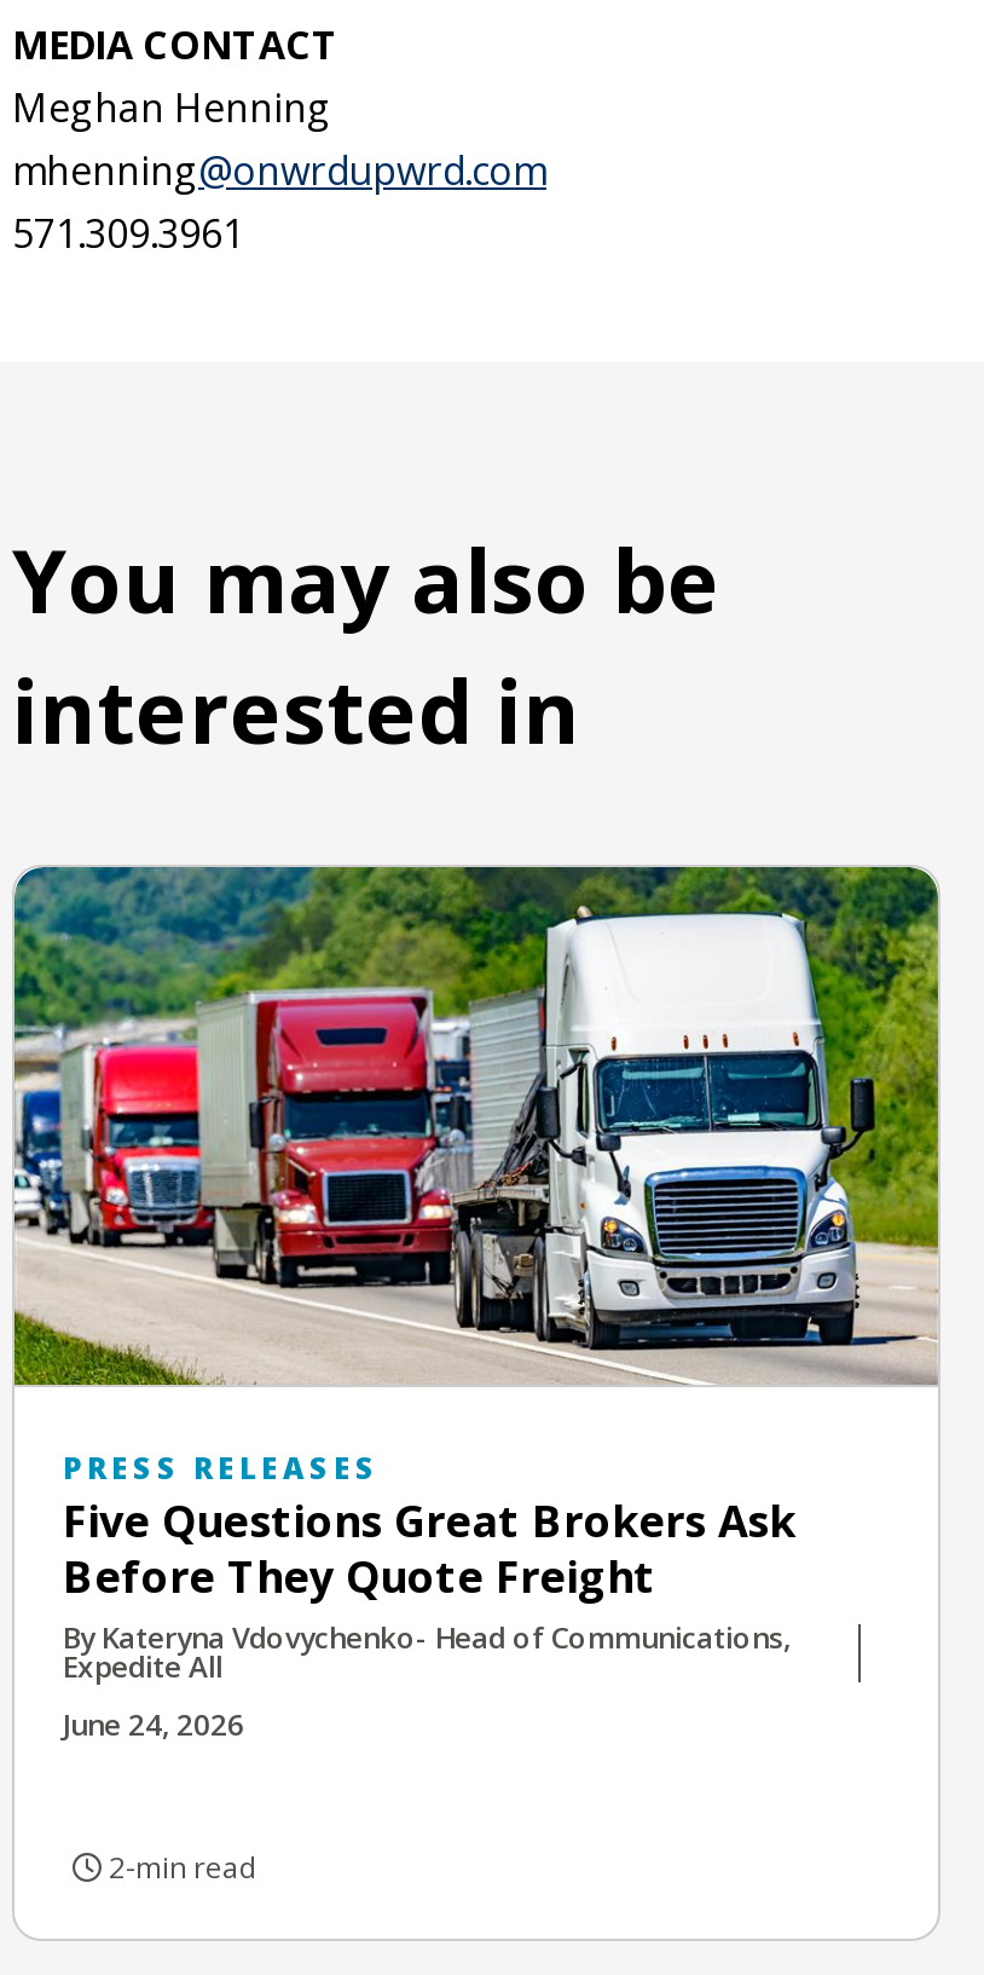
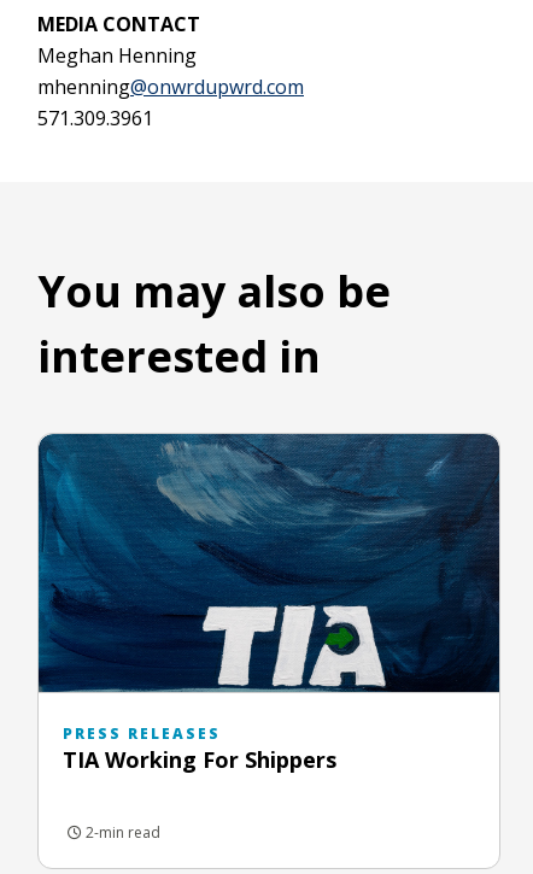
- [image]
+ [image]

- Five Questions Great Brokers Ask
- Before They Quote Freight
- By Kateryna Vdovychenko- Head of Communications,
- Expedite All
- June 24, 2026
+ TIA Working For Shippers
